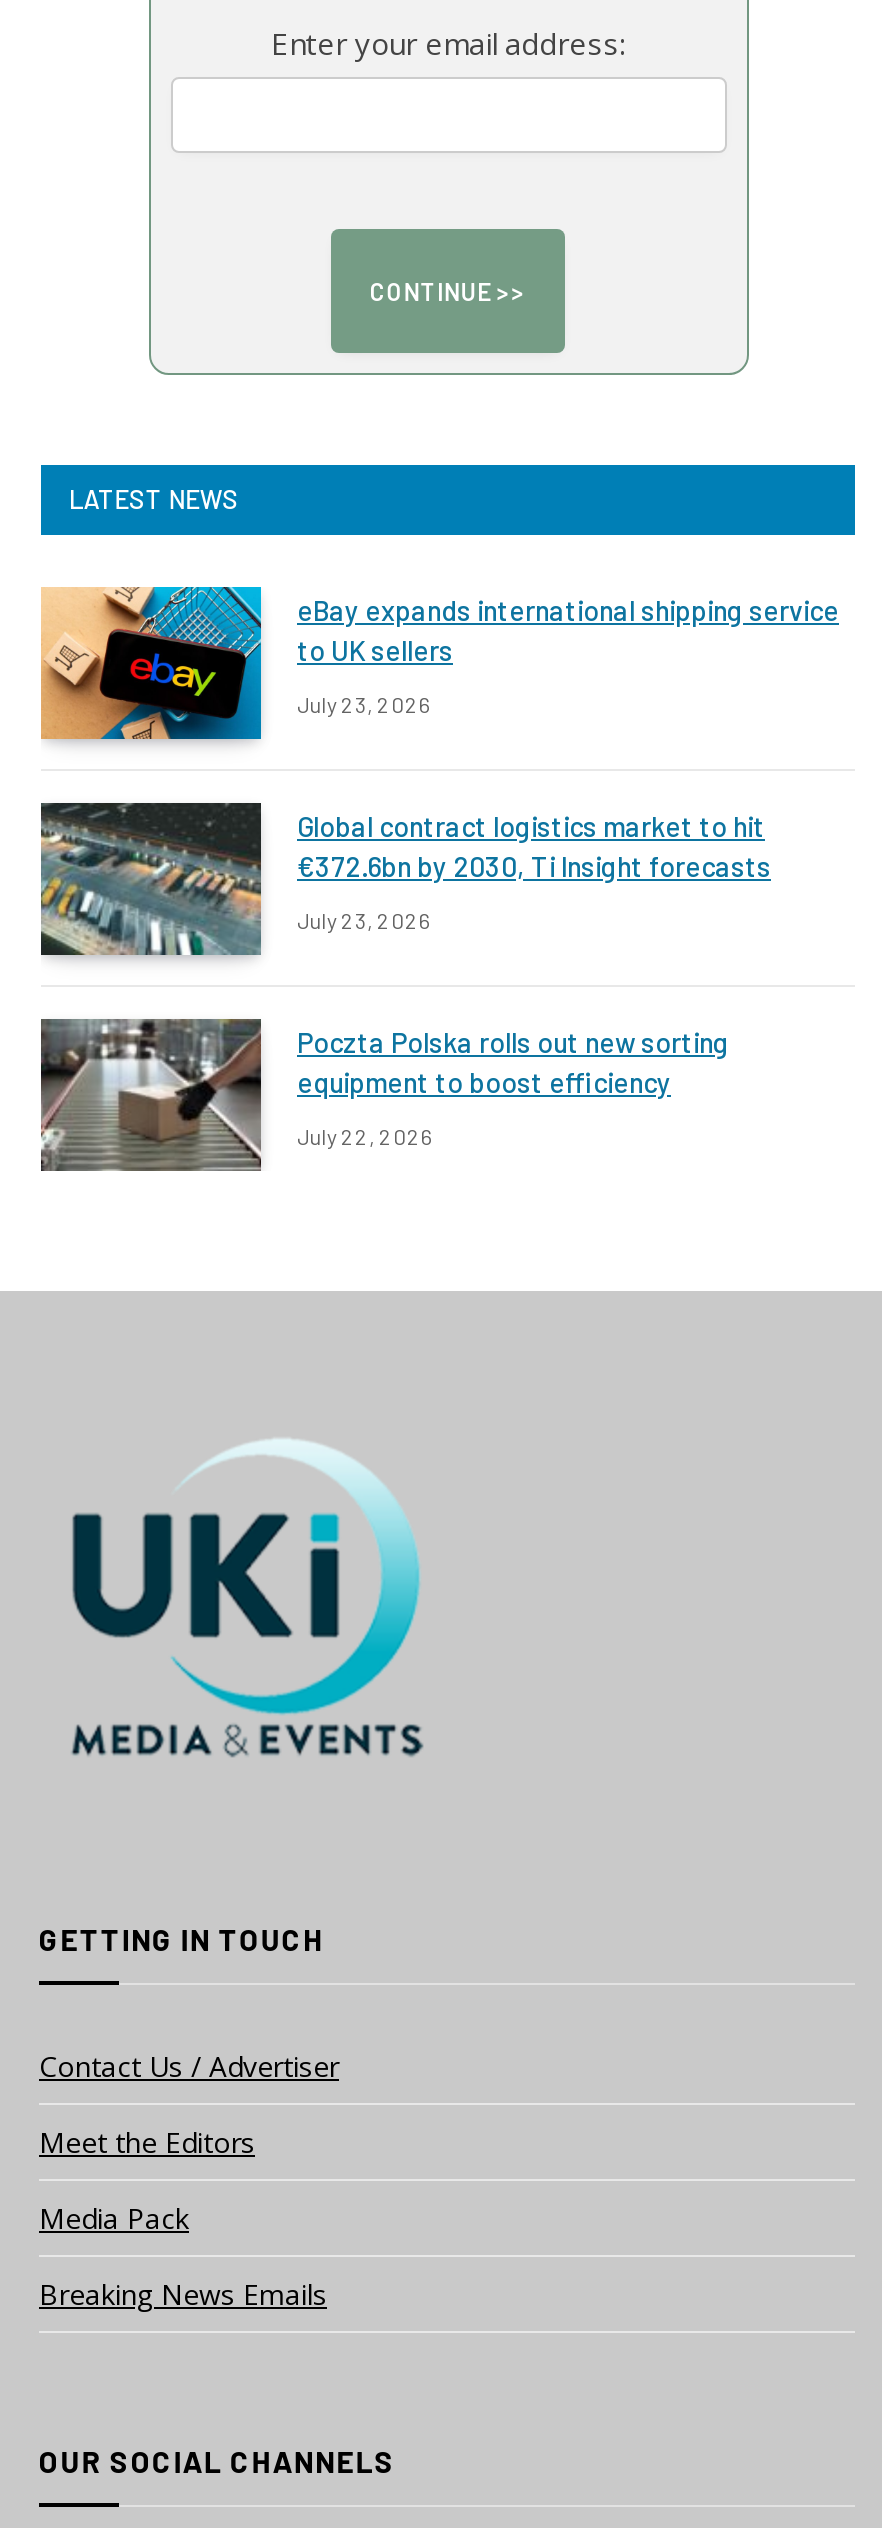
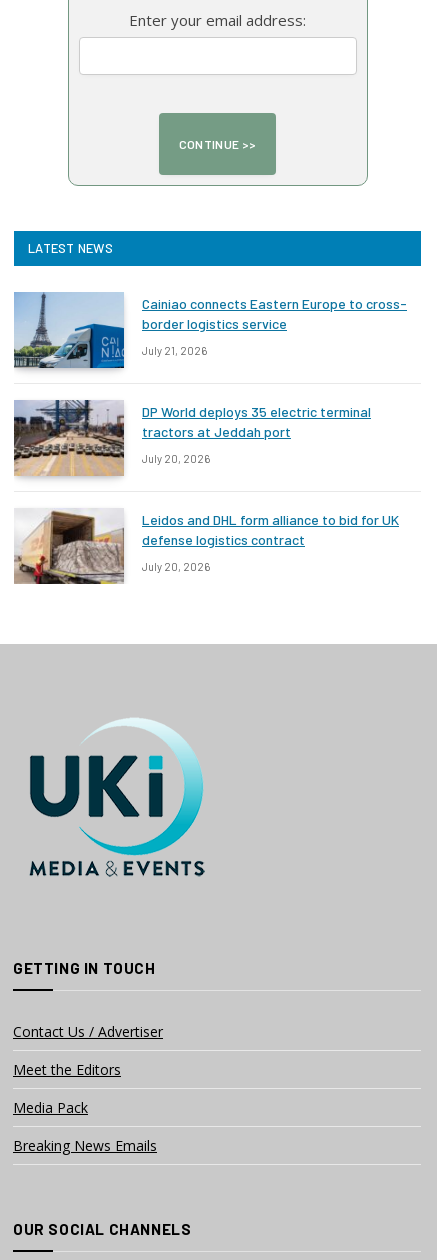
- [image]
- eBay expands international shipping service
- to UK sellers
+ [image]
+ Cainiao connects Eastern Europe to cross-
+ border logistics service

- July 23, 2026
+ July 21, 2026

- [image]
- Global contract logistics market to hit
- €372.6bn by 2030, Ti Insight forecasts
+ [image]
+ DP World deploys 35 electric terminal
+ tractors at Jeddah port

- July 23, 2026
+ July 20, 2026

- [image]
- Poczta Polska rolls out new sorting
- equipment to boost efficiency
+ [image]
+ Leidos and DHL form alliance to bid for UK
+ defense logistics contract

- July 22, 2026
+ July 20, 2026
